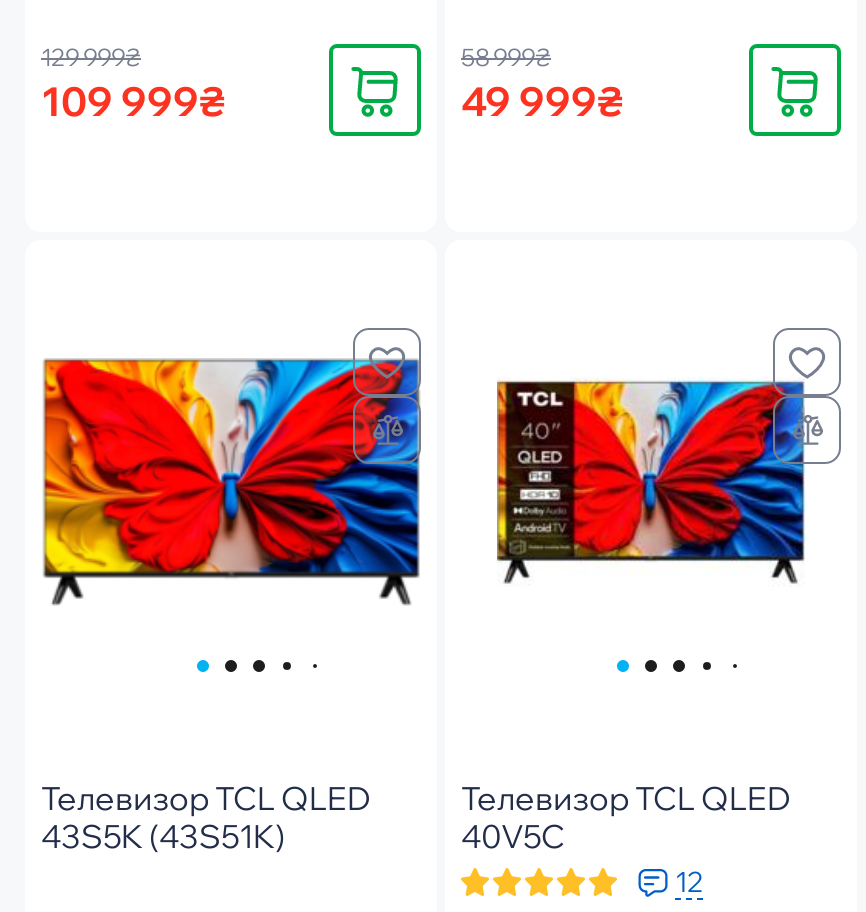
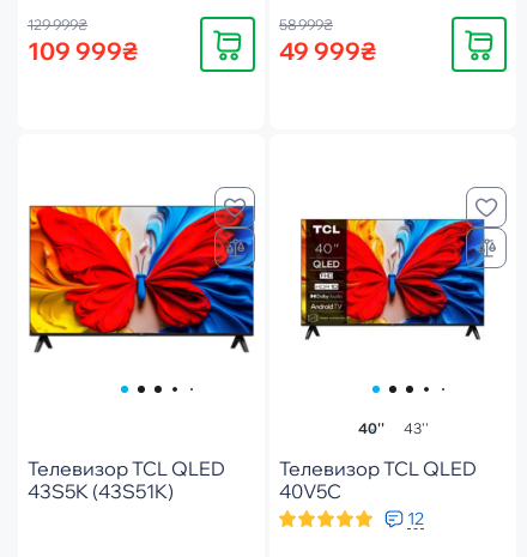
+ 40''
+ 43''
